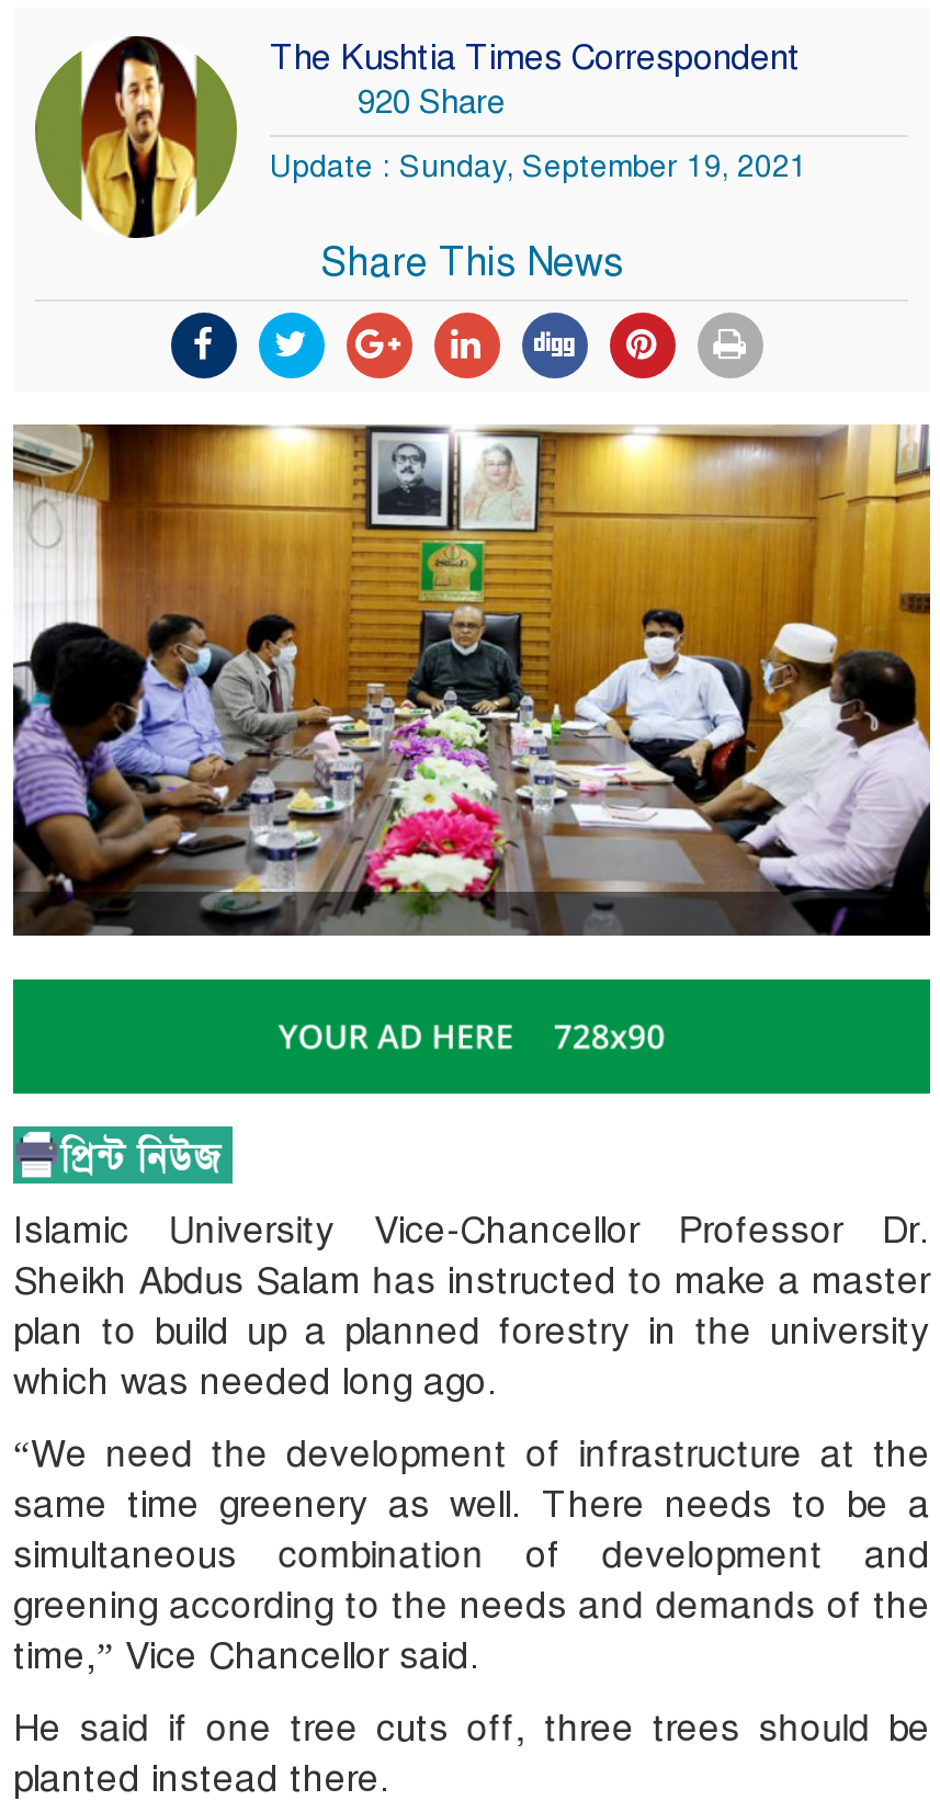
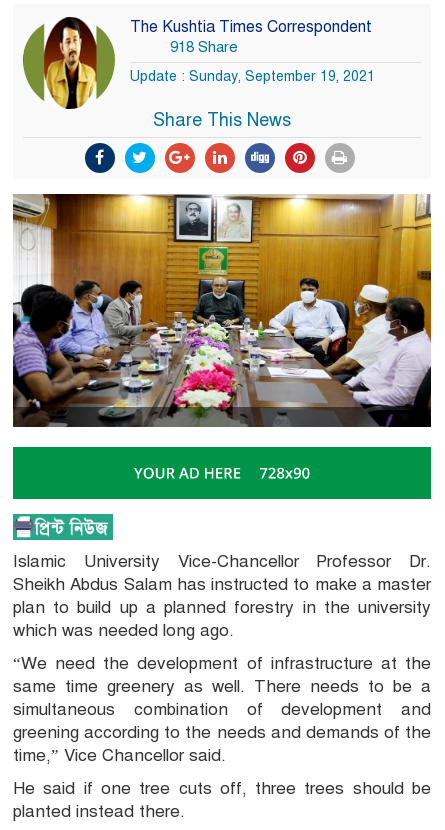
- 920 Share
+ 918 Share
